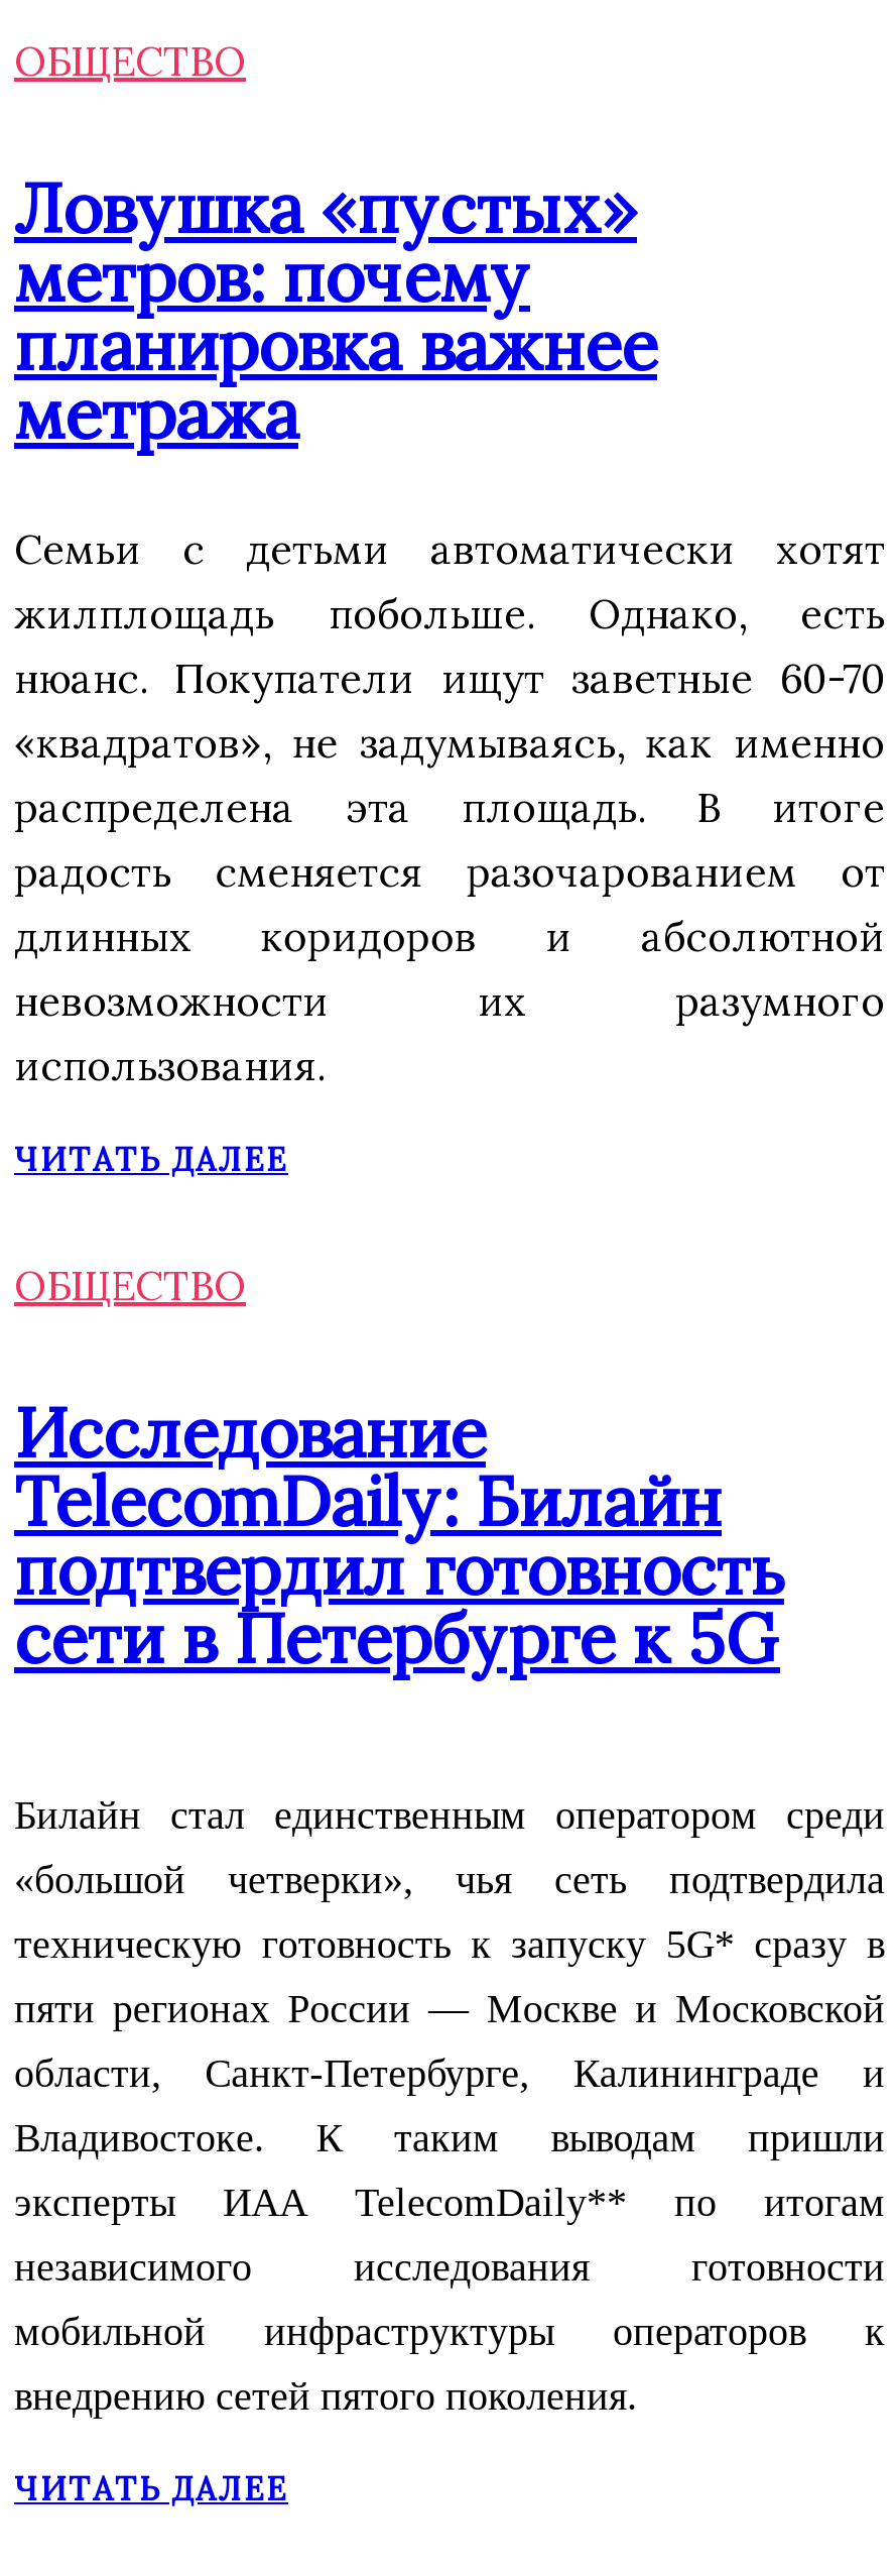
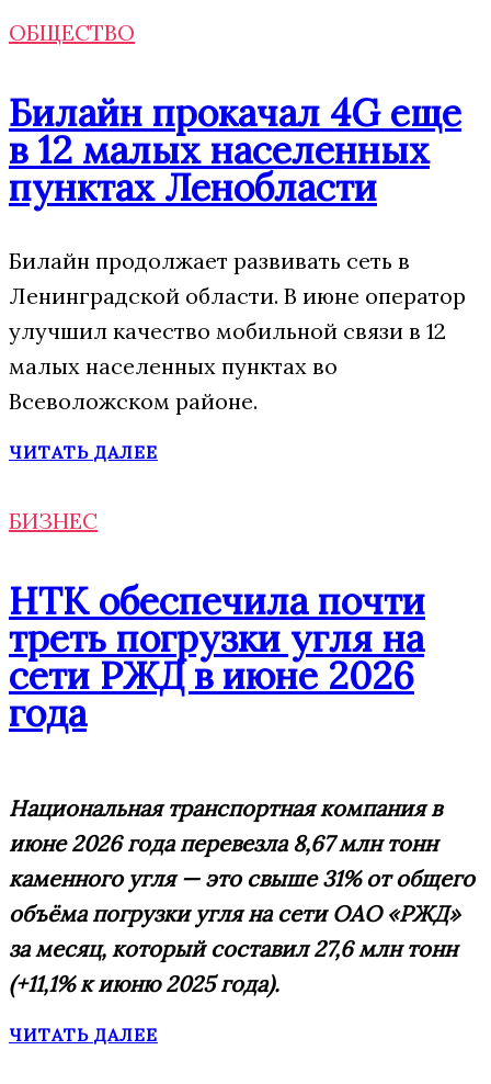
- Ловушка «пустых»
- метров: почему
- планировка важнее
- метража
+ Билайн прокачал 4G еще
+ в 12 малых населенных
+ пунктах Ленобласти

- Семьи с детьми автоматически хотят
- жилплощадь побольше. Однако, есть
- нюанс. Покупатели ищут заветные 60-70
- «квадратов», не задумываясь, как именно
- распределена эта площадь. В итоге
- радость сменяется разочарованием от
- длинных коридоров и абсолютной
- невозможности их разумного
- использования.
+ Билайн продолжает развивать сеть в
+ Ленинградской области. В июне оператор
+ улучшил качество мобильной связи в 12
+ малых населенных пунктах во
+ Всеволожском районе.

- ОБЩЕСТВО
- Исследование
- TelecomDaily: Билайн
- подтвердил готовность
- сети в Петербурге к 5G
- Билайн стал единственным оператором среди
- «большой четверки», чья сеть подтвердила
- техническую готовность к запуску 5G* сразу в
- пяти регионах России — Москве и Московской
- области, Санкт-Петербурге, Калининграде и
- Владивостоке. К таким выводам пришли
- эксперты ИАА TelecomDaily** по итогам
- независимого исследования готовности
- мобильной инфраструктуры операторов к
- внедрению сетей пятого поколения.
+ БИЗНЕС
+ НТК обеспечила почти
+ треть погрузки угля на
+ сети РЖД в июне 2026
+ года
+ Национальная транспортная компания в
+ июне 2026 года перевезла 8,67 млн тонн
+ каменного угля — это свыше 31% от общего
+ объёма погрузки угля на сети ОАО «РЖД»
+ за месяц, который составил 27,6 млн тонн
+ (+11,1% к июню 2025 года).
